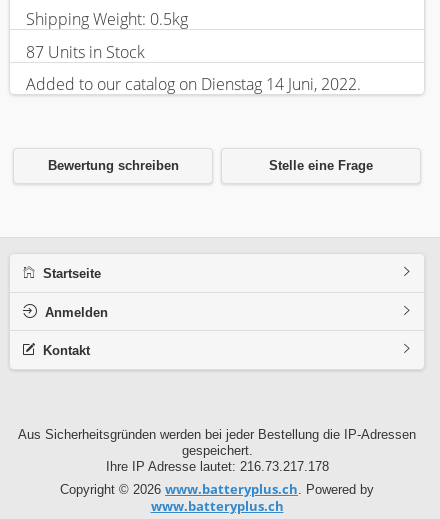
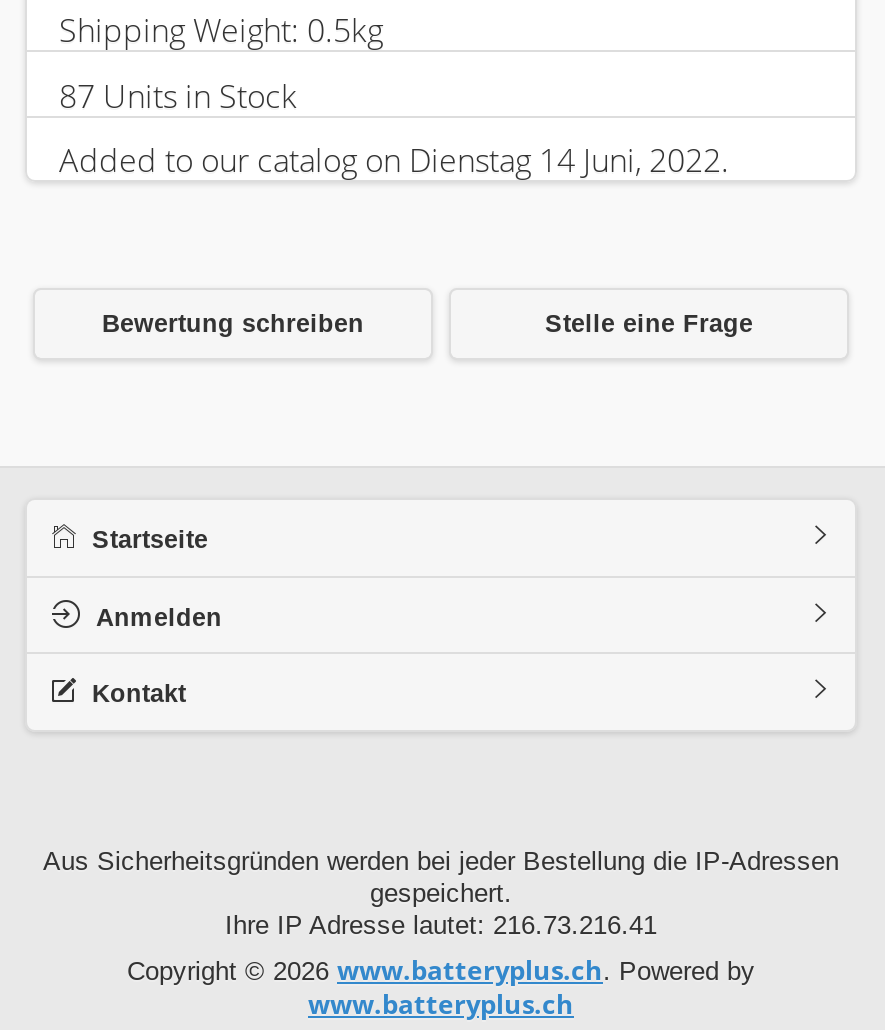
- Ihre IP Adresse lautet: 216.73.217.178
+ Ihre IP Adresse lautet: 216.73.216.41
